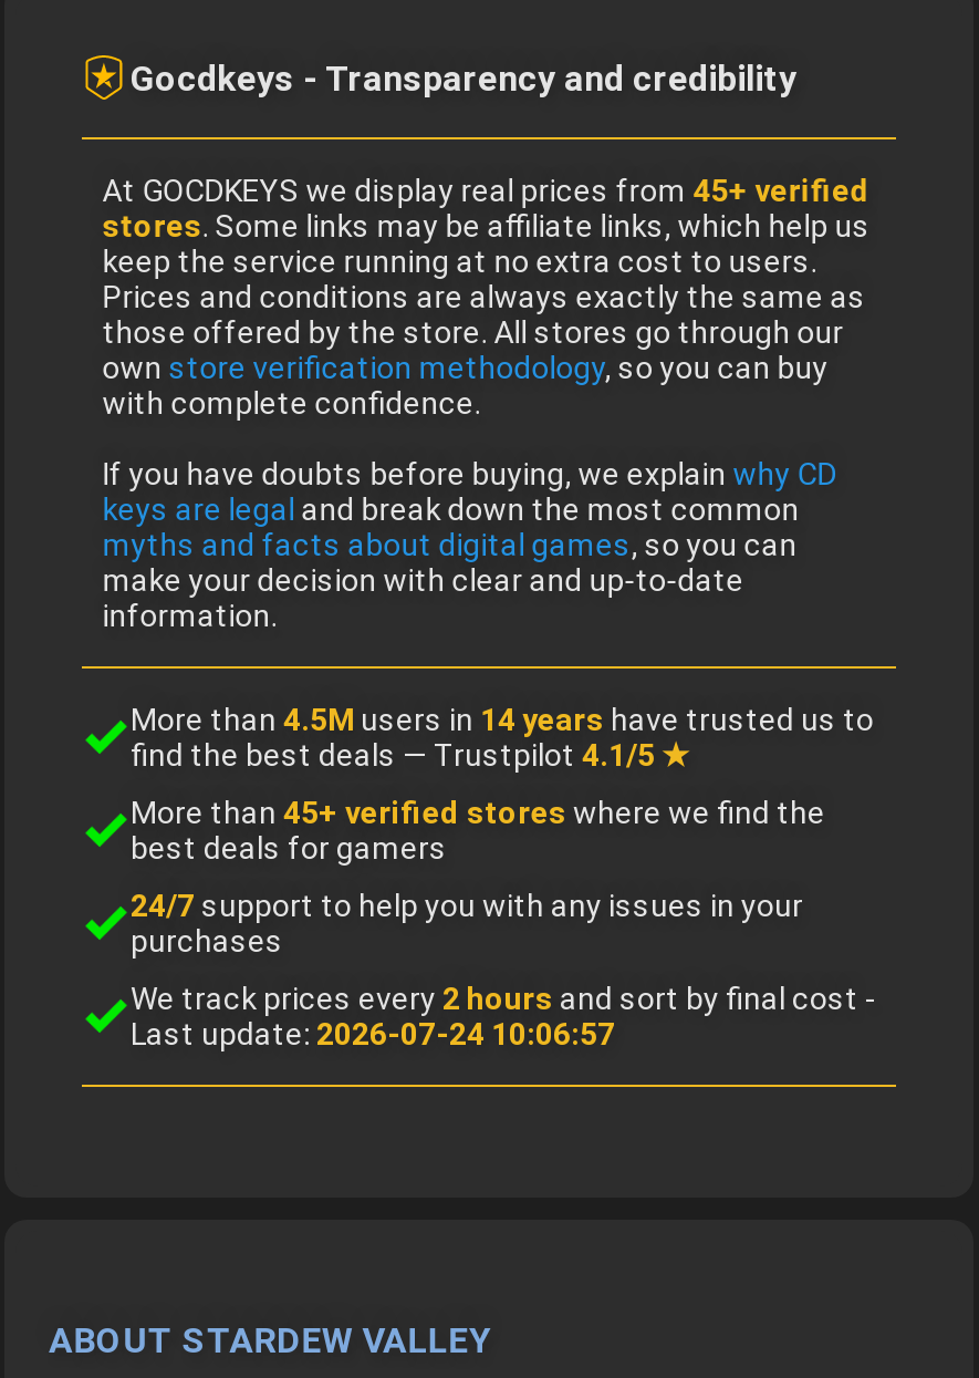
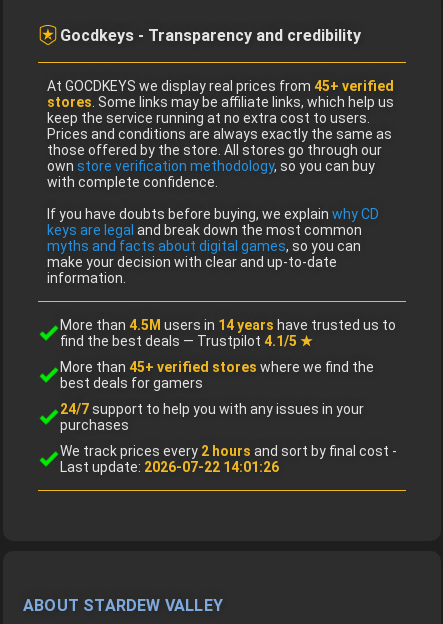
- Last update: 2026-07-24 10:06:57
+ Last update: 2026-07-22 14:01:26
